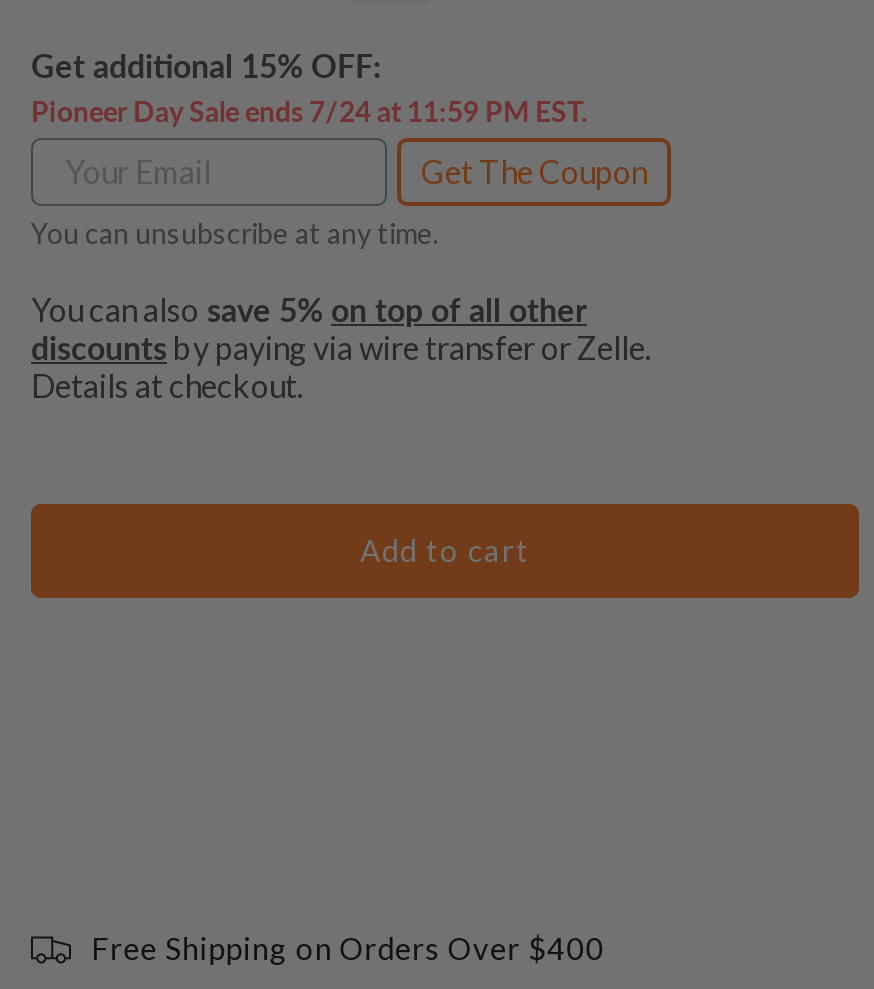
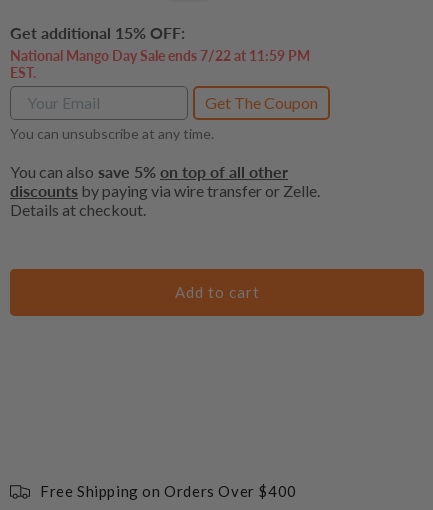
- Pioneer Day Sale ends 7/24 at 11:59 PM EST.
+ National Mango Day Sale ends 7/22 at 11:59 PM
+ EST.
